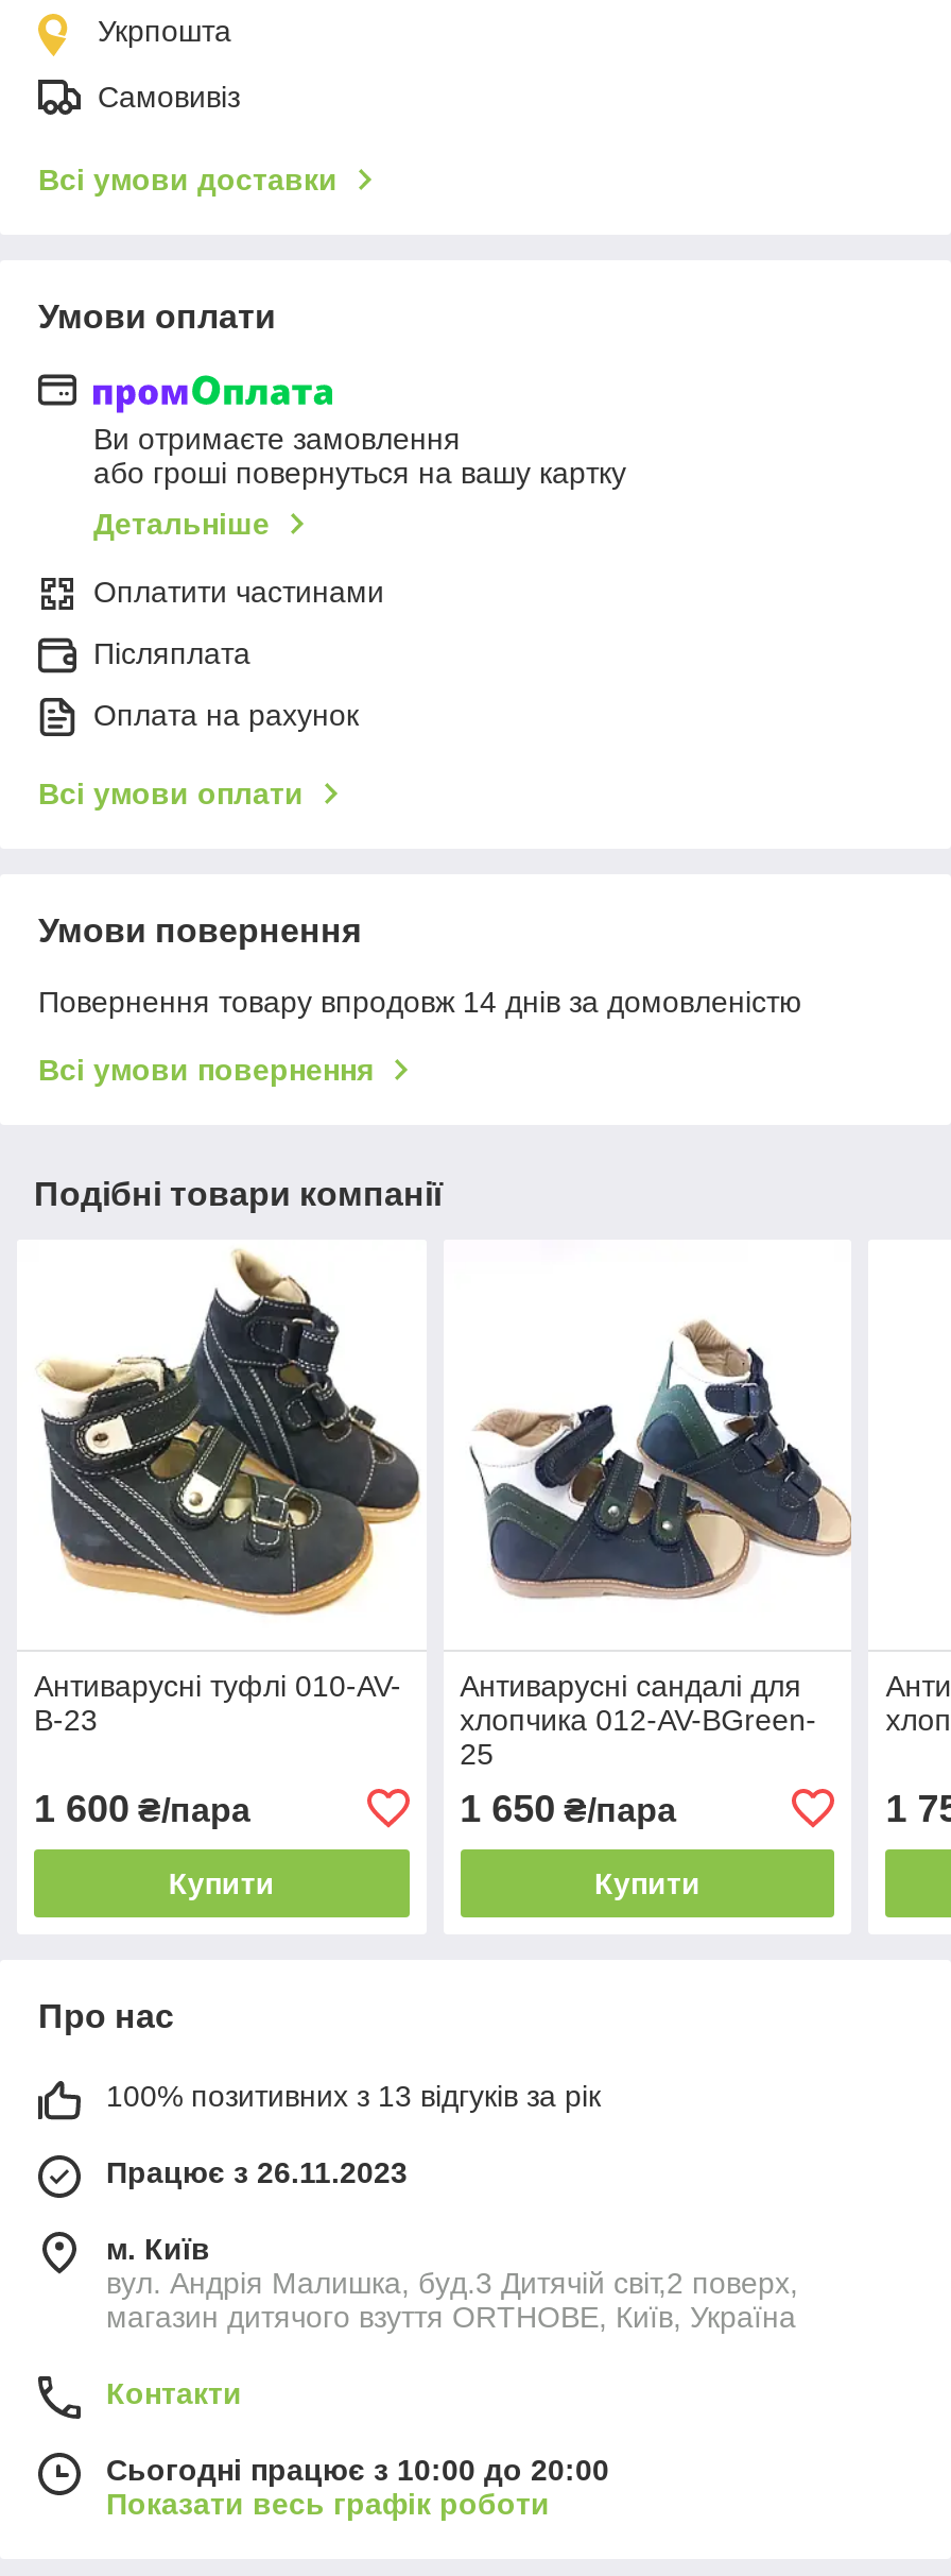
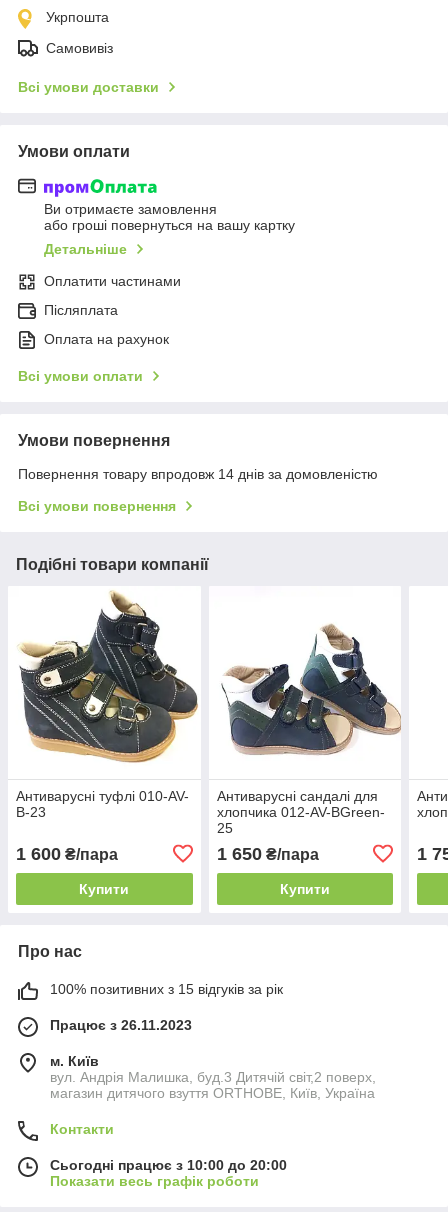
- 100% позитивних з 13 відгуків за рік
+ 100% позитивних з 15 відгуків за рік
